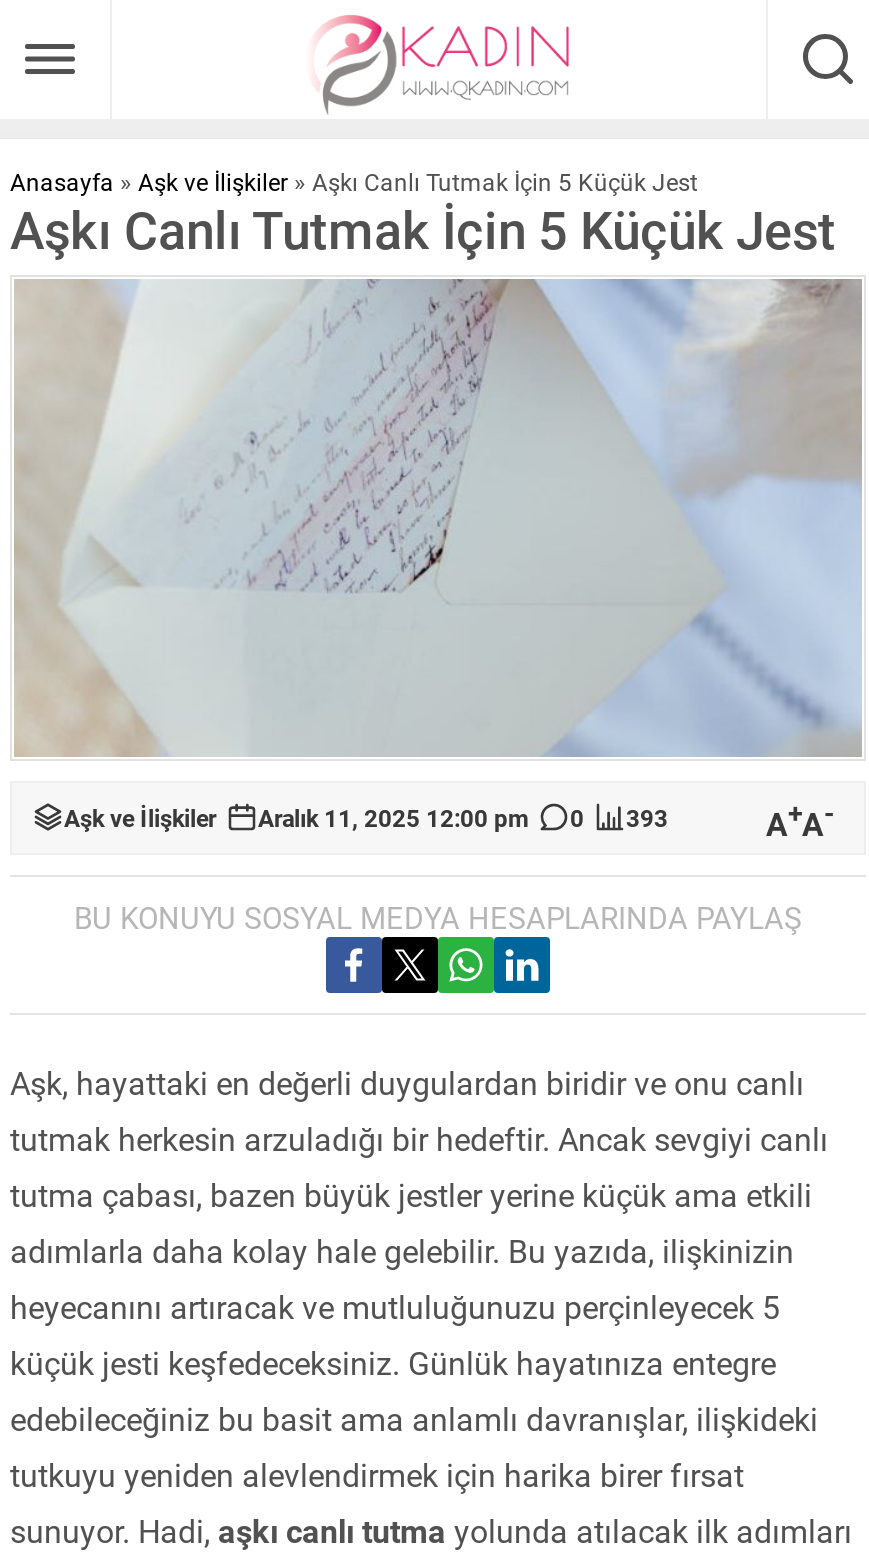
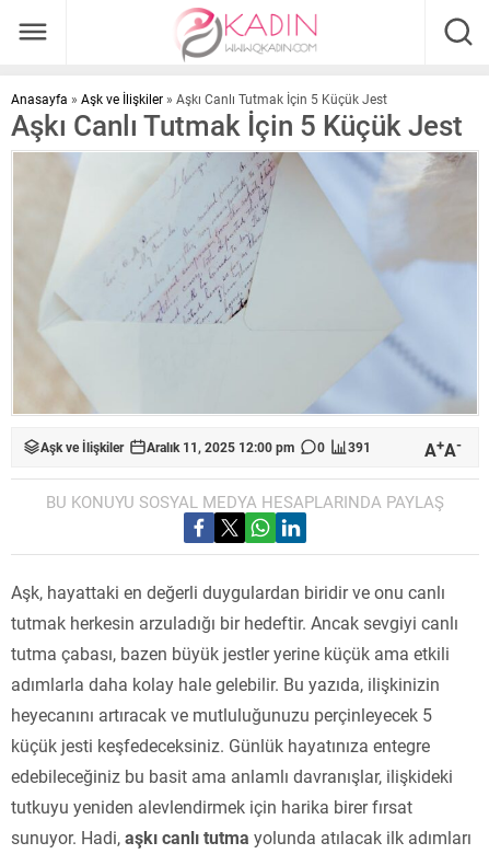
- Aşk ve İlişkiler Aralık 11, 2025 12:00 pm 0 393
+ Aşk ve İlişkiler Aralık 11, 2025 12:00 pm 0 391
